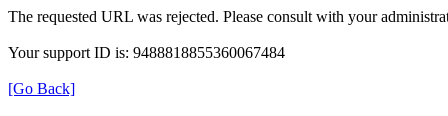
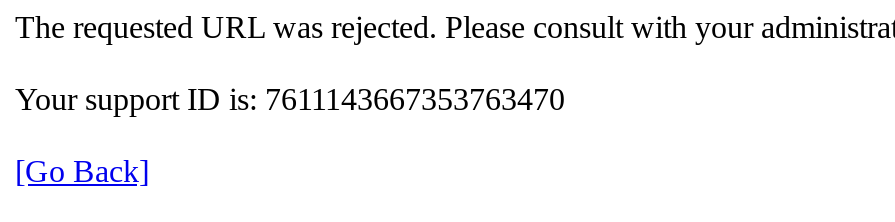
- Your support ID is: 9488818855360067484
+ Your support ID is: 7611143667353763470
